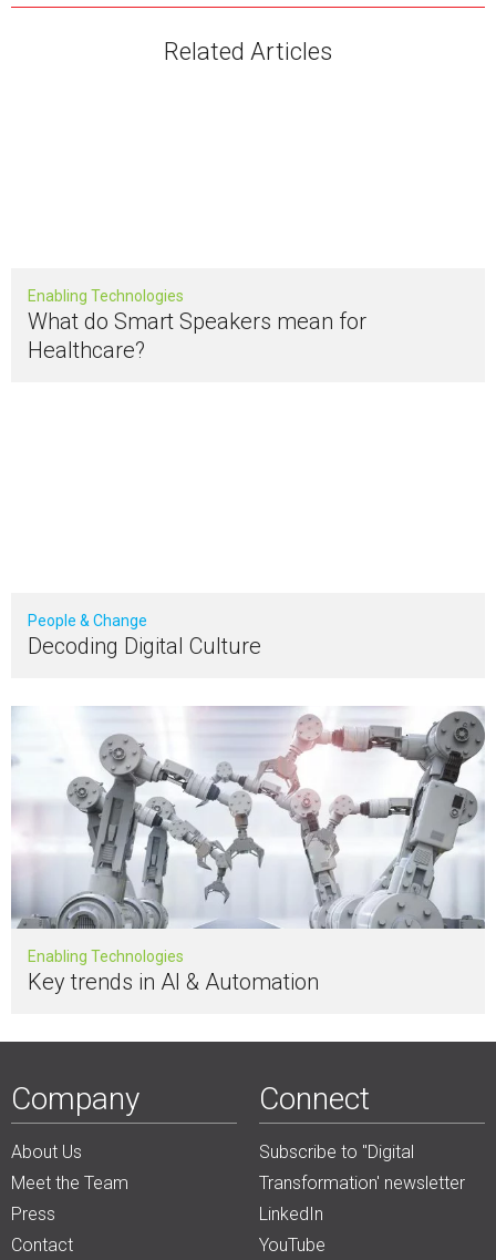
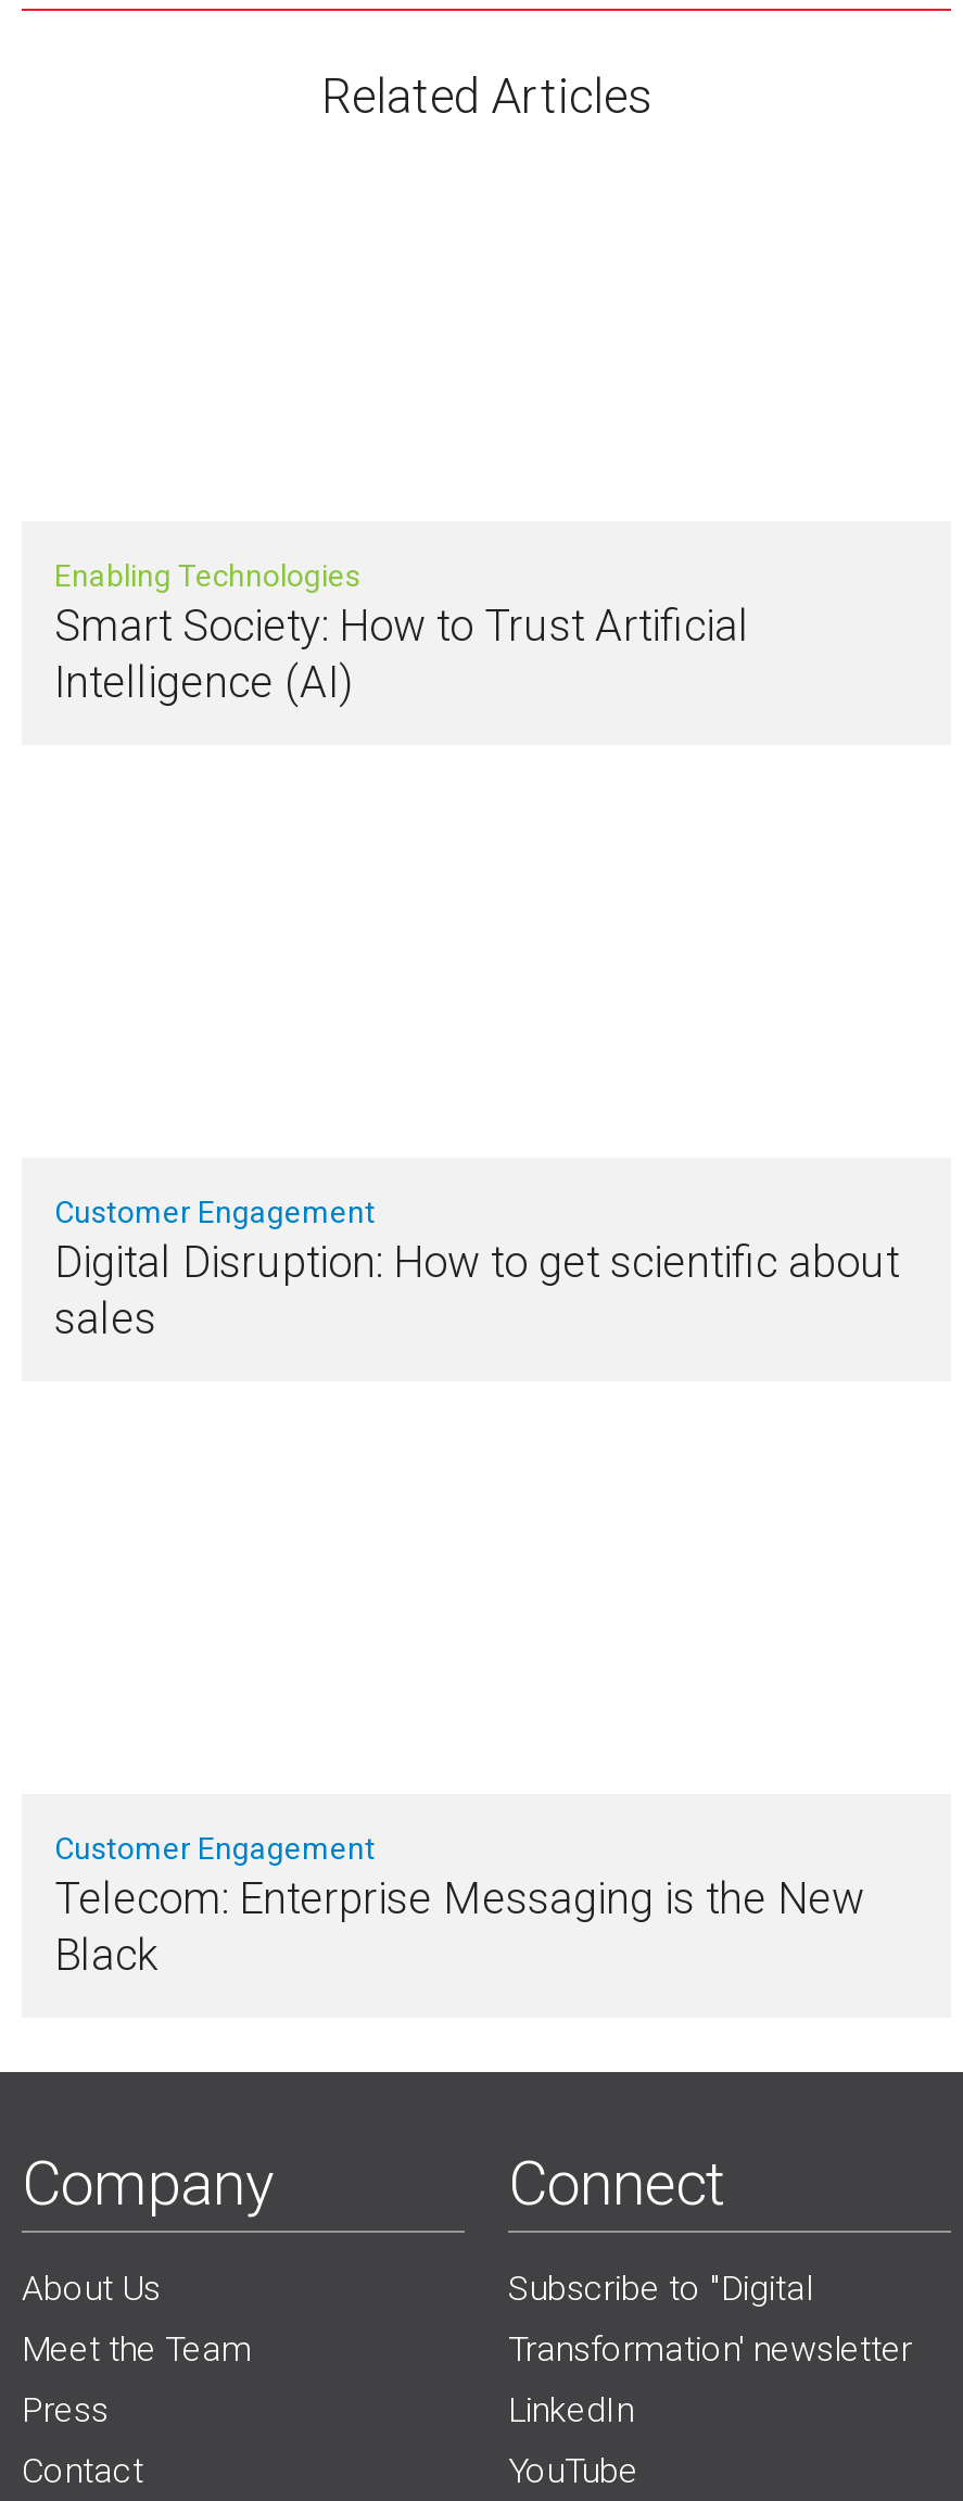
- What do Smart Speakers mean for
- Healthcare?
+ Smart Society: How to Trust Artificial
+ Intelligence (AI)

- People & Change
- Decoding Digital Culture
+ Customer Engagement
+ Digital Disruption: How to get scientific about
+ sales

- [image]

- Enabling Technologies
- Key trends in AI & Automation
+ Customer Engagement
+ Telecom: Enterprise Messaging is the New
+ Black
